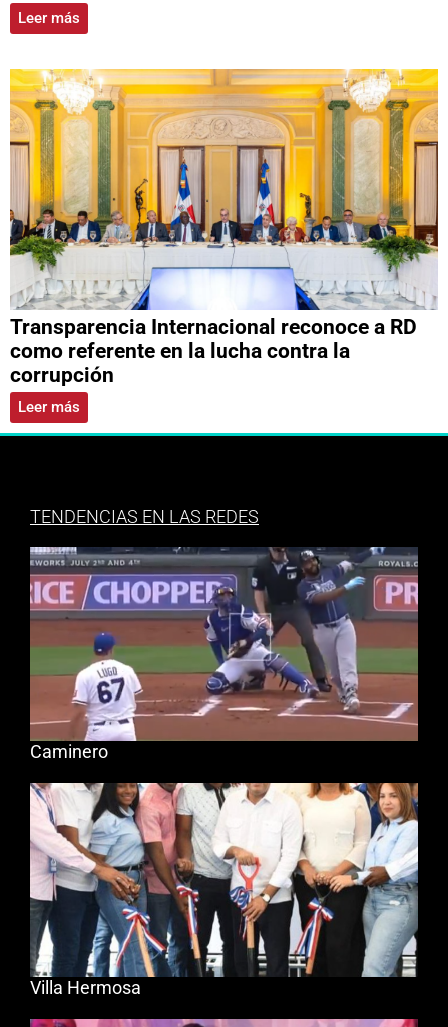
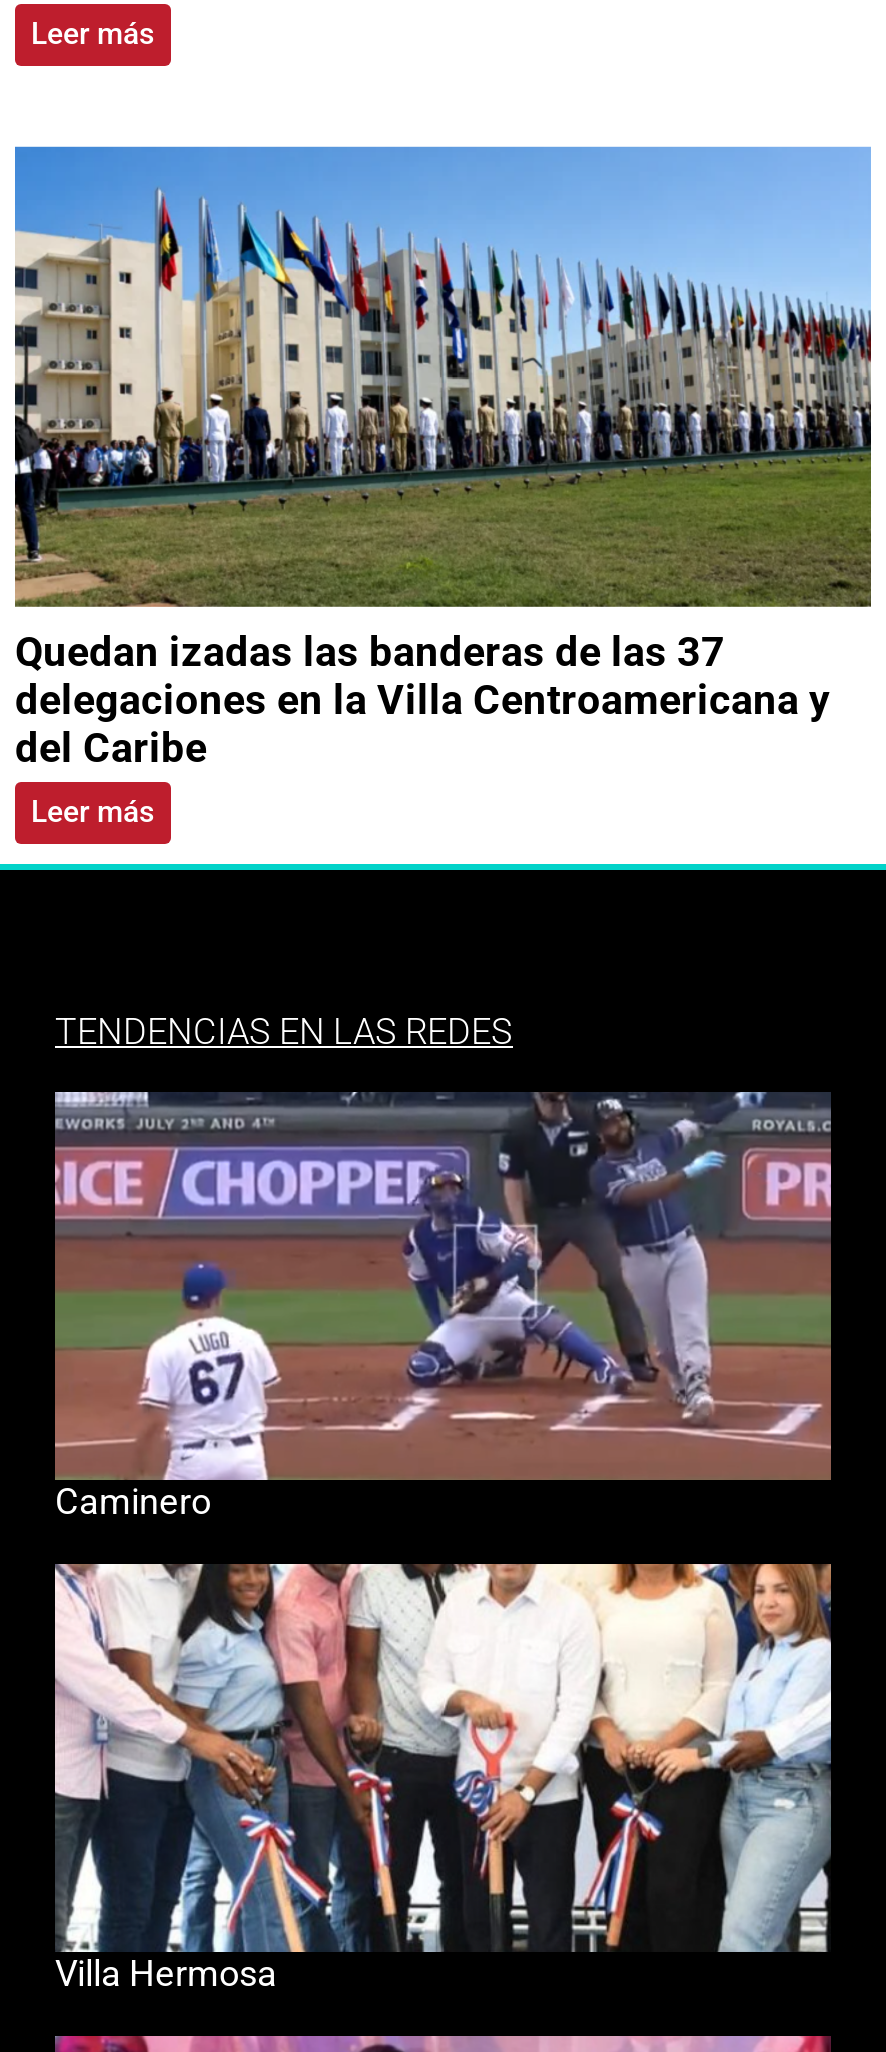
- [image]
- Transparencia Internacional reconoce a RD
- como referente en la lucha contra la
- corrupción
+ [image]
+ Quedan izadas las banderas de las 37
+ delegaciones en la Villa Centroamericana y
+ del Caribe
